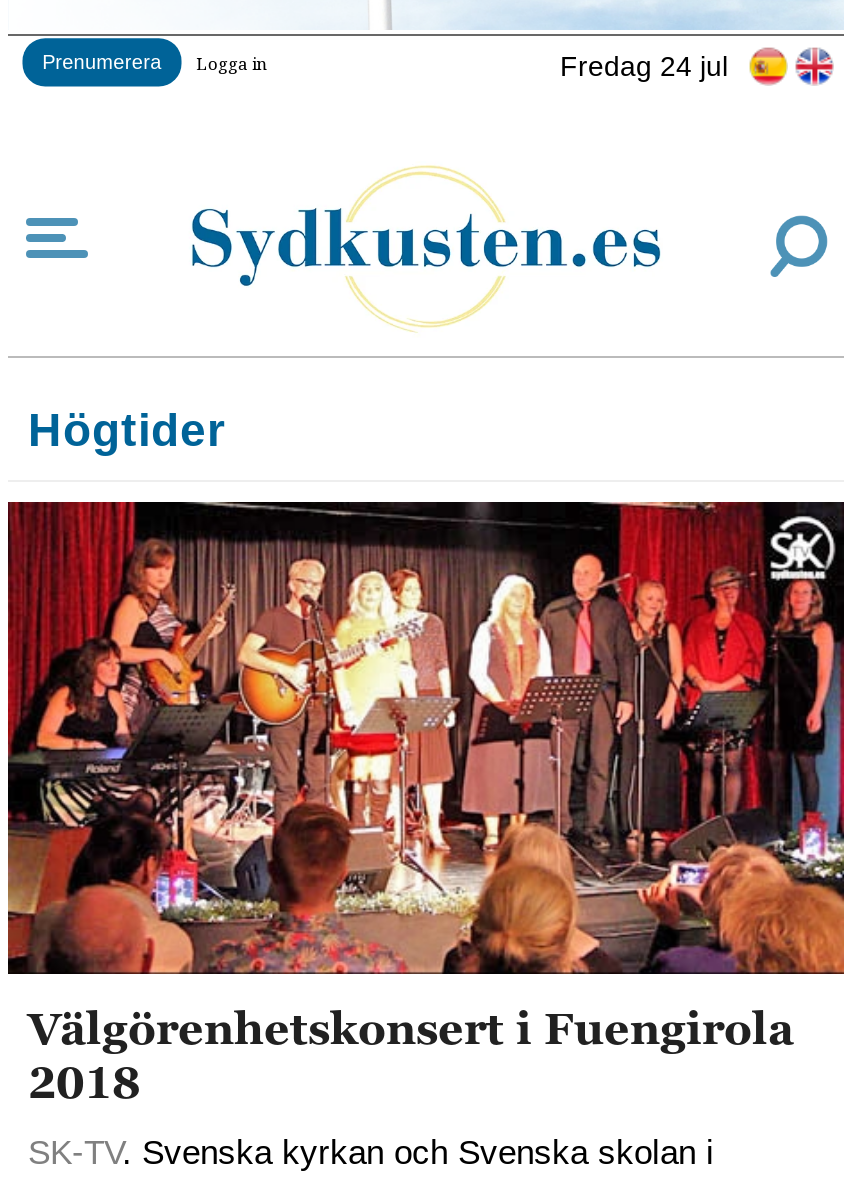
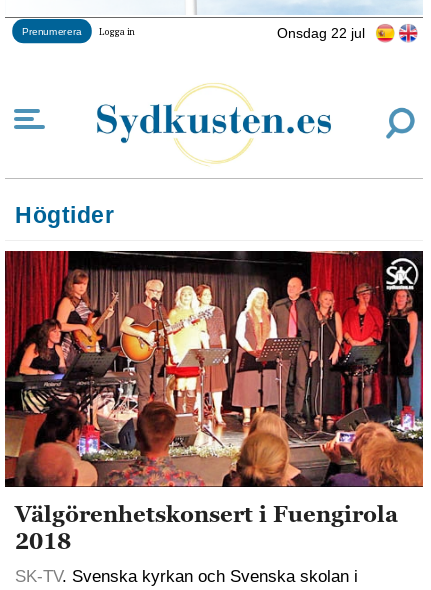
- Fredag 24 jul
+ Onsdag 22 jul
